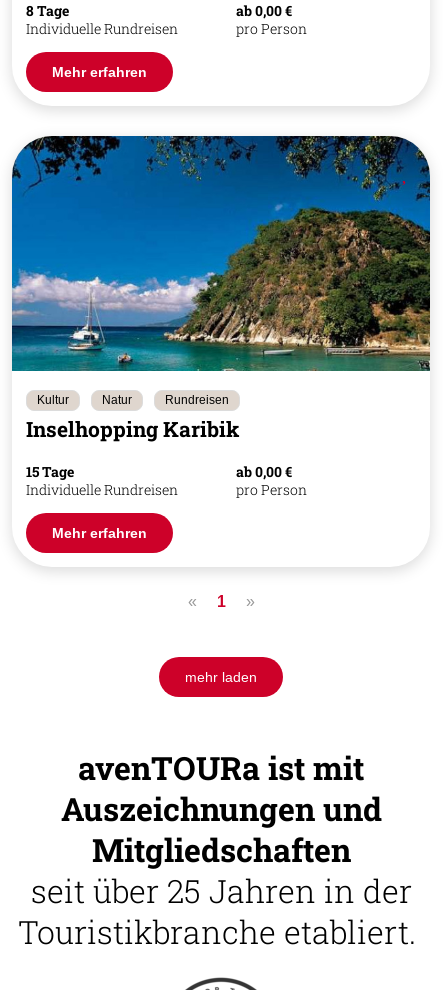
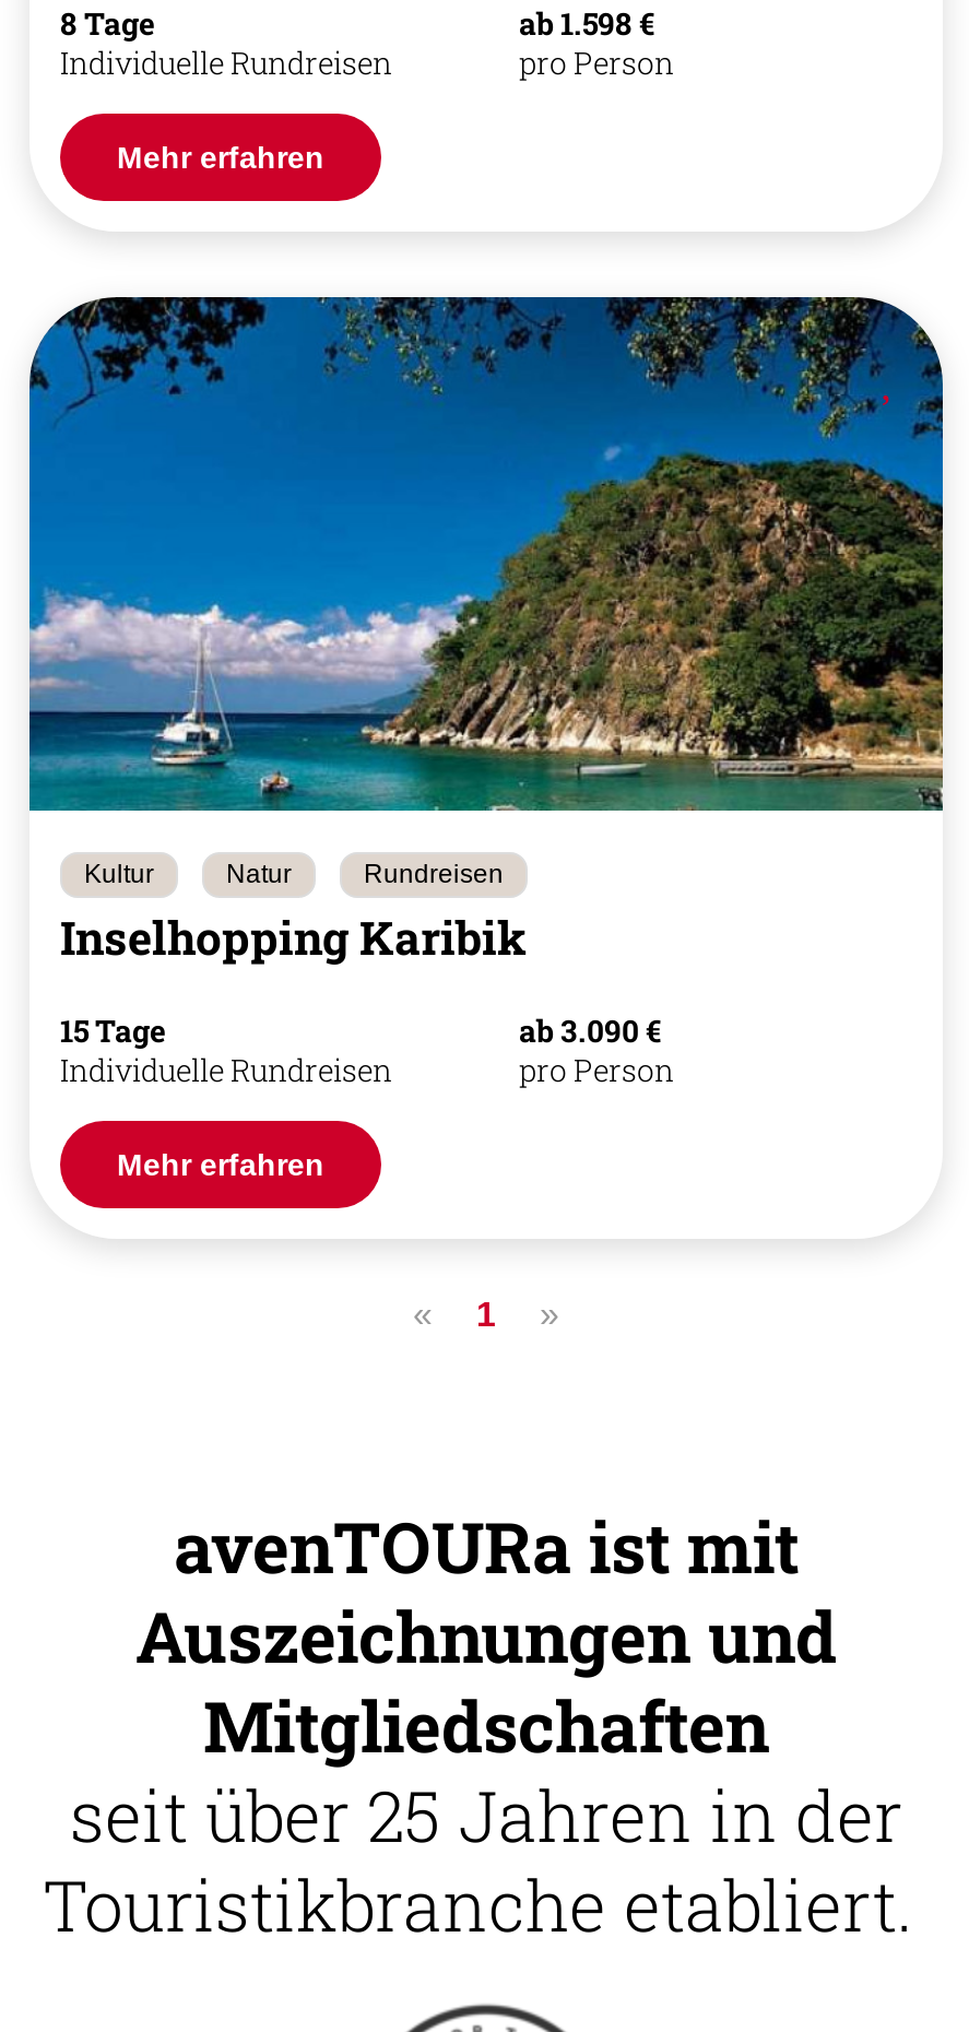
- ab 0,00 €
+ ab 1.598 €

- ab 0,00 €
+ ab 3.090 €

- mehr laden
